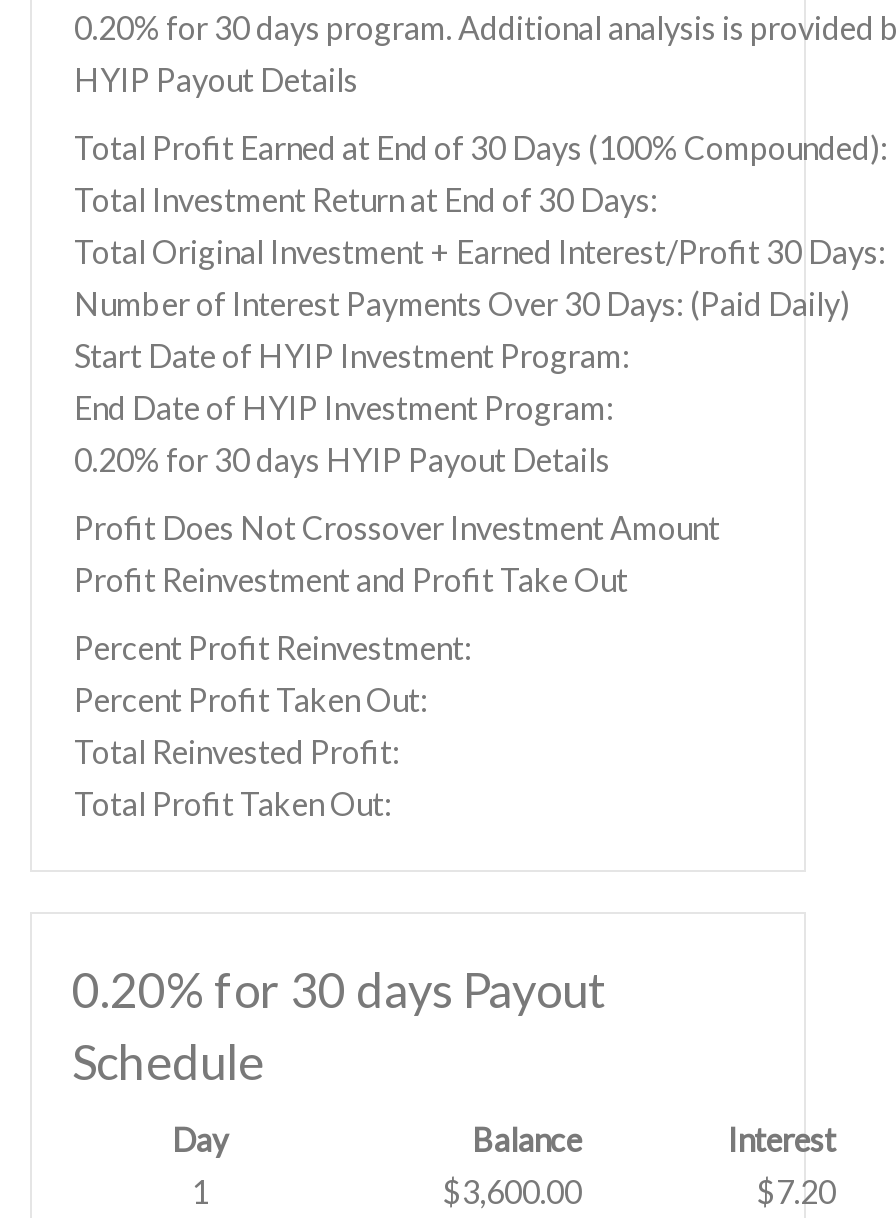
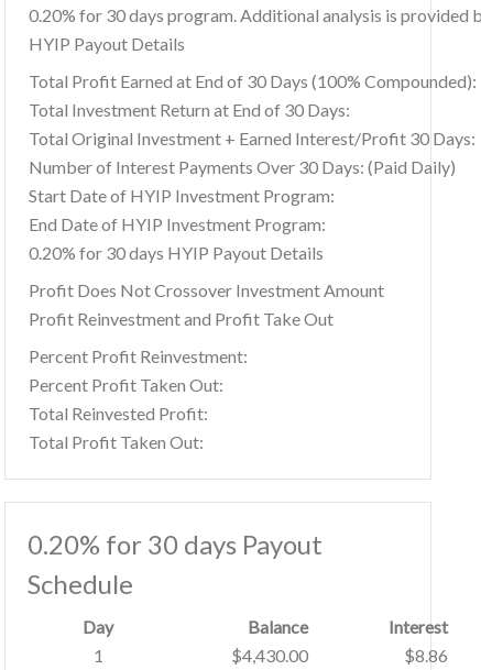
- $3,600.00
+ $4,430.00

- $7.20
+ $8.86
